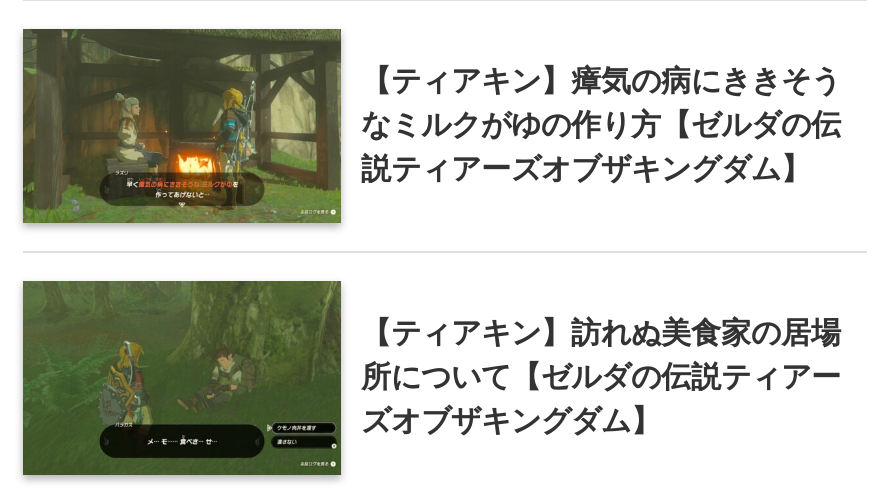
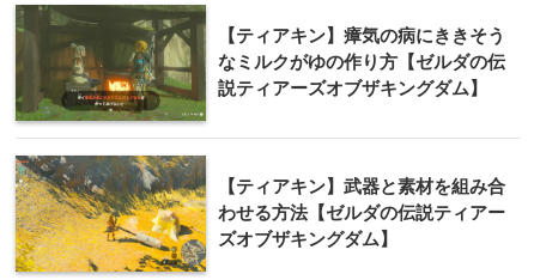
- [image]
- 【ティアキン】訪れぬ美食家の居場
+ [image]
+ 【ティアキン】武器と素材を組み合

- 所について【ゼルダの伝説ティアー
+ わせる方法【ゼルダの伝説ティアー
